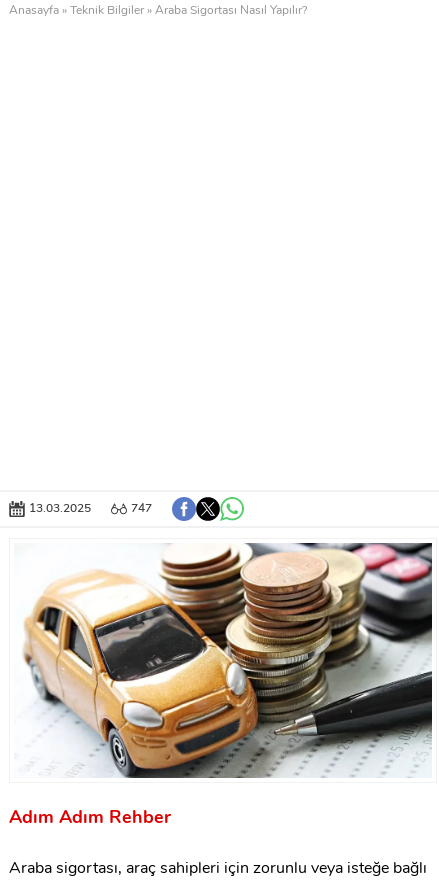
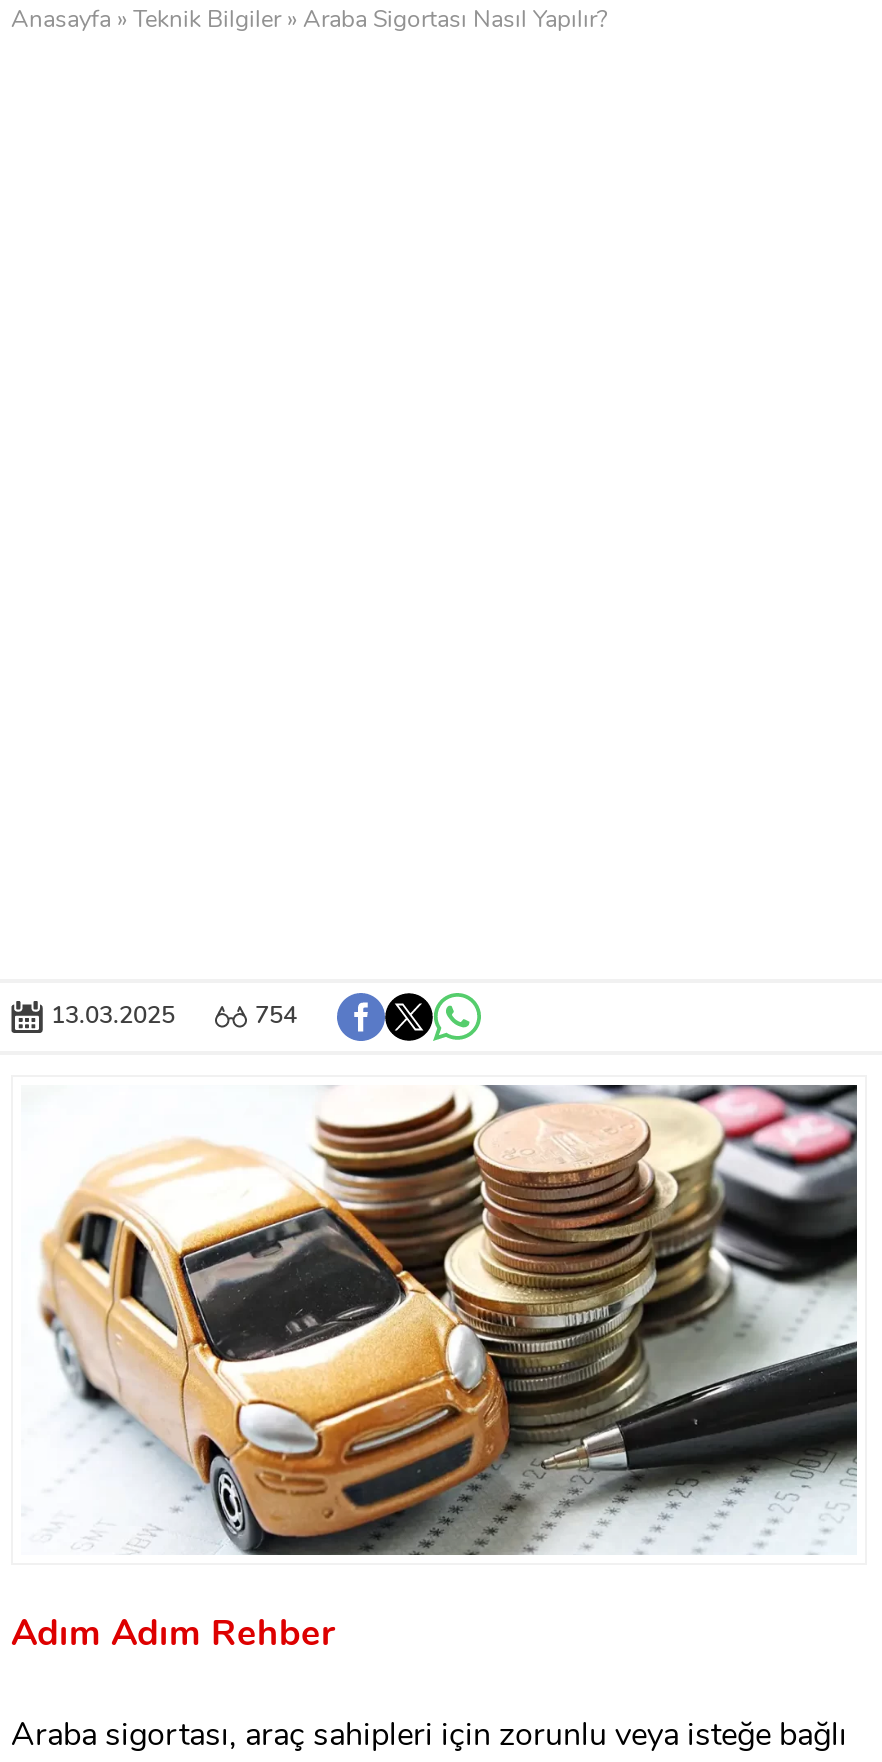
- 747
+ 754
